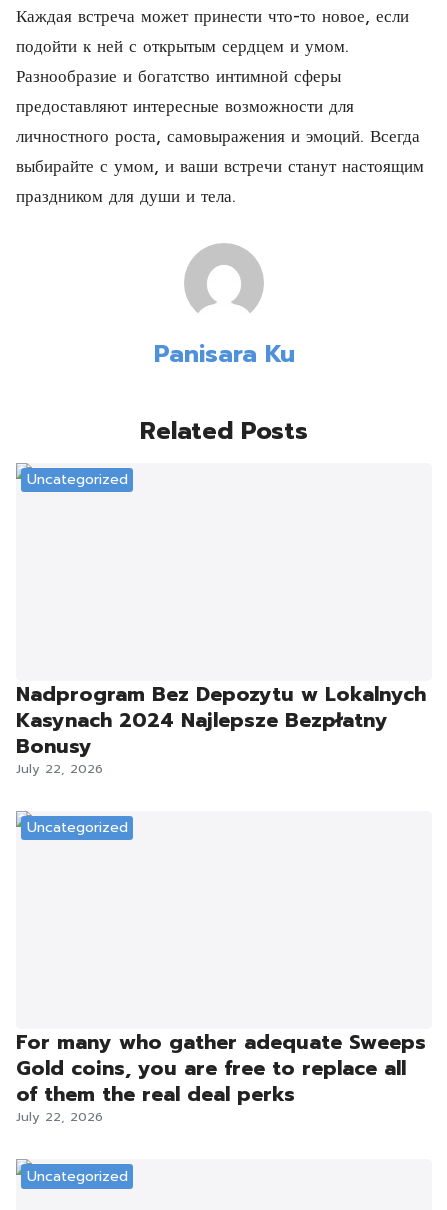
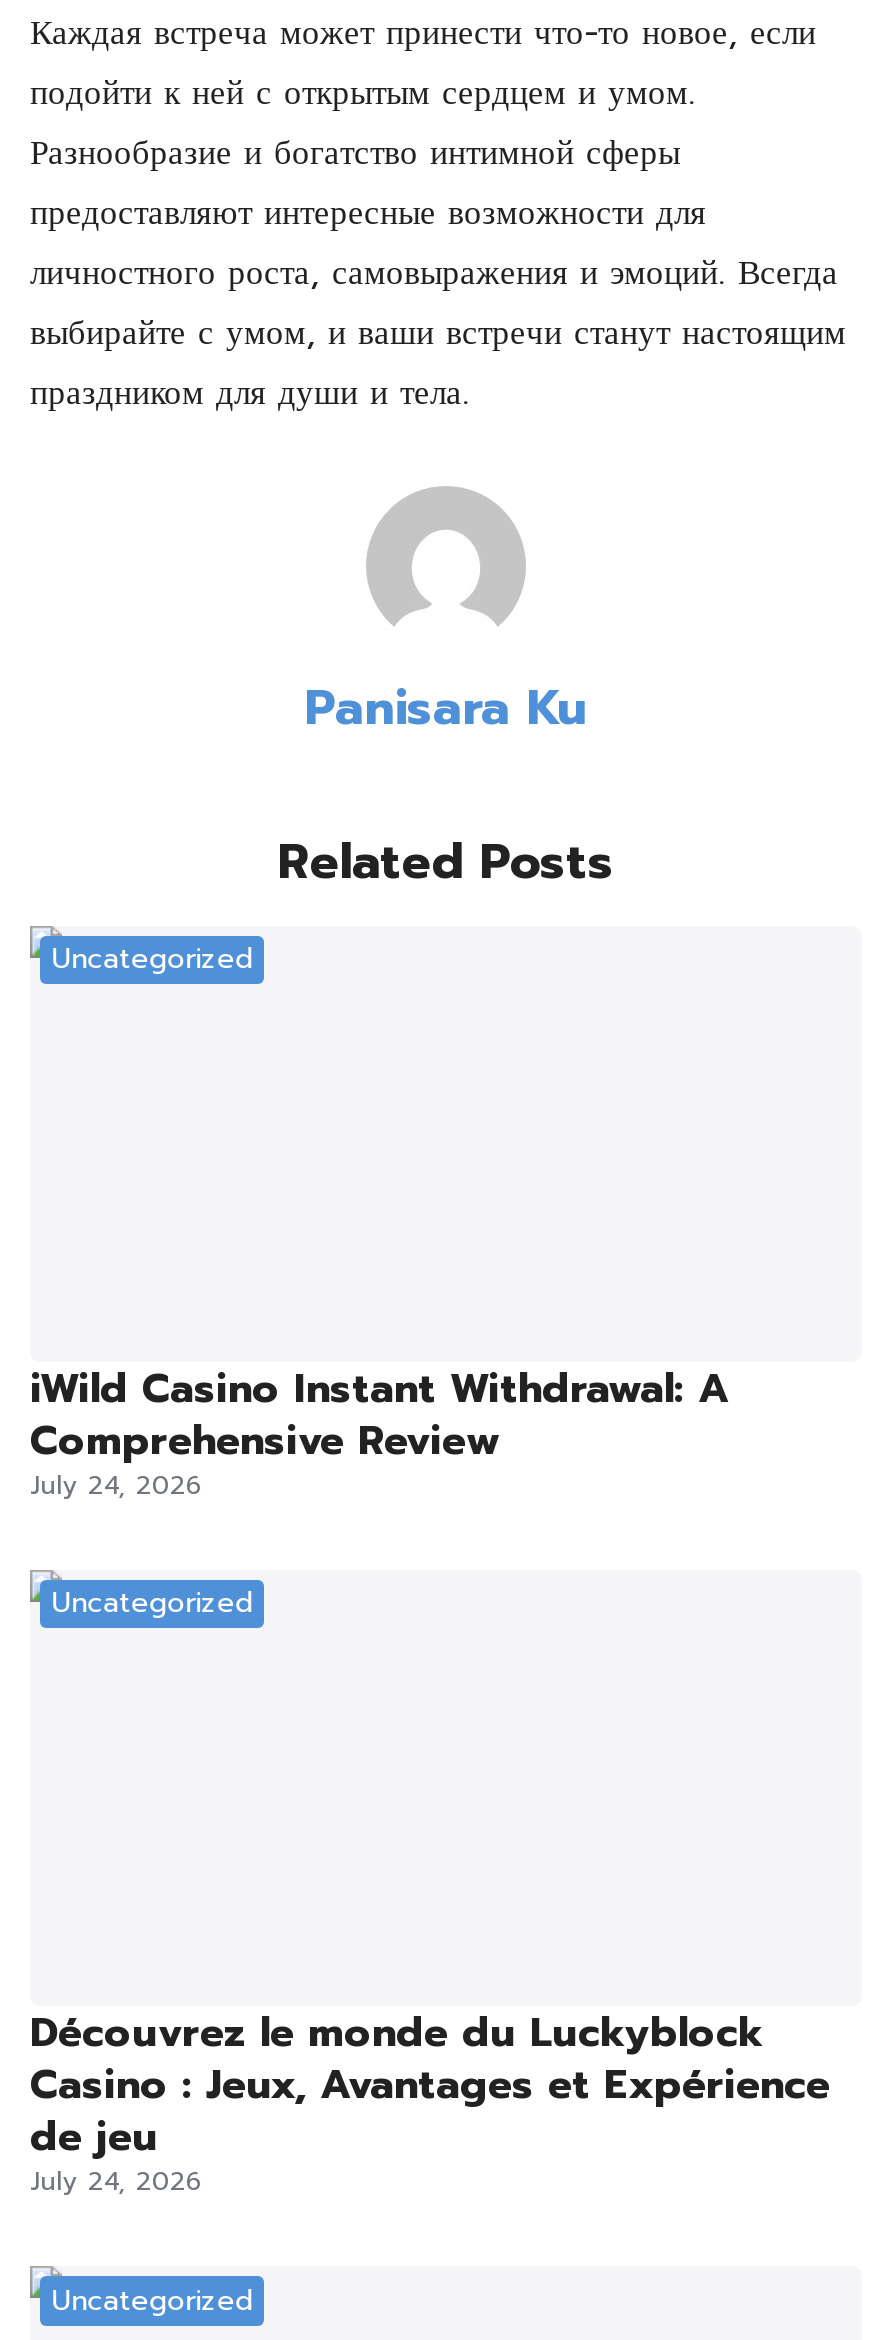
- Nadprogram Bez Depozytu w Lokalnych
- Kasynach 2024 Najlepsze Bezpłatny
- Bonusy
- July 22, 2026
+ iWild Casino Instant Withdrawal: A
+ Comprehensive Review
+ July 24, 2026

- For many who gather adequate Sweeps
- Gold coins, you are free to replace all
- of them the real deal perks
- July 22, 2026
+ Découvrez le monde du Luckyblock
+ Casino : Jeux, Avantages et Expérience
+ de jeu
+ July 24, 2026
